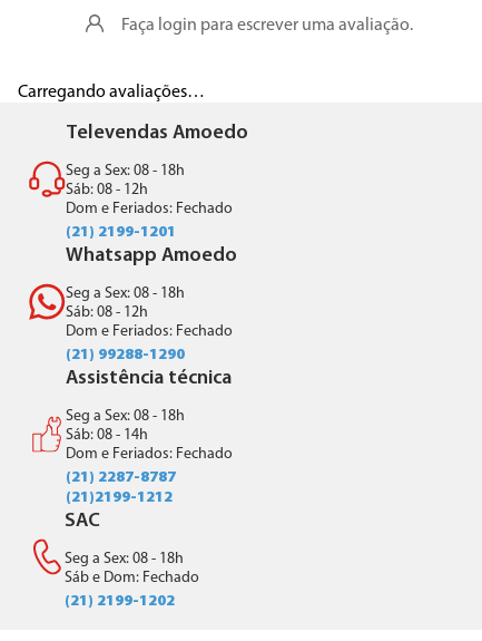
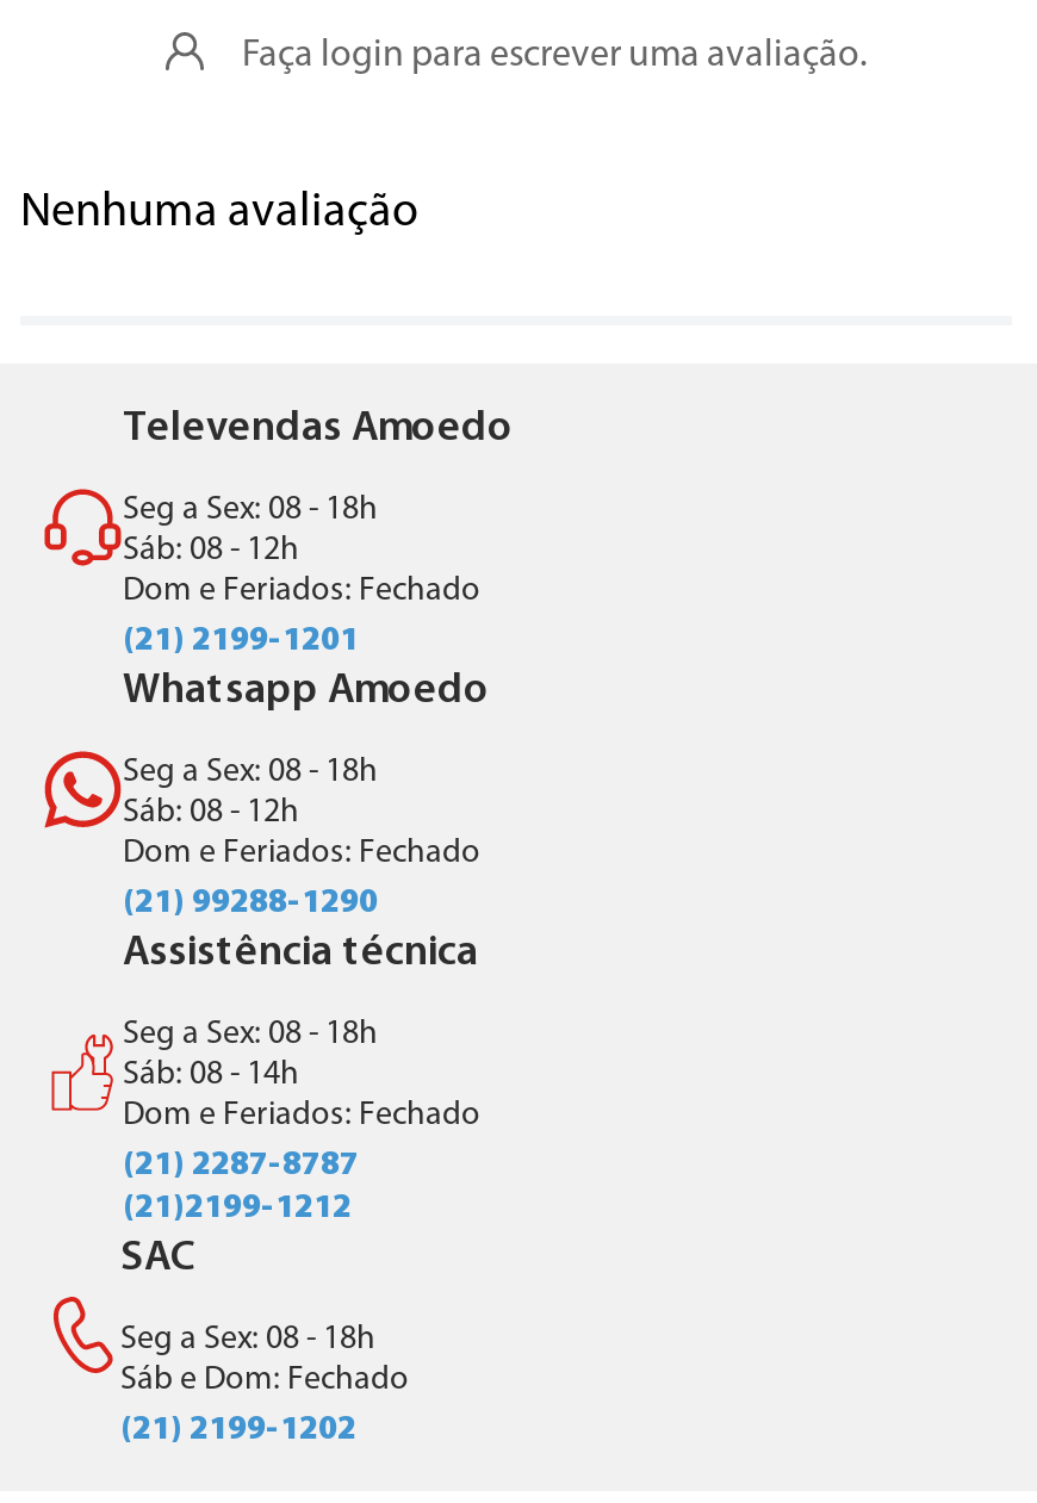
- Carregando avaliações…
+ Nenhuma avaliação
